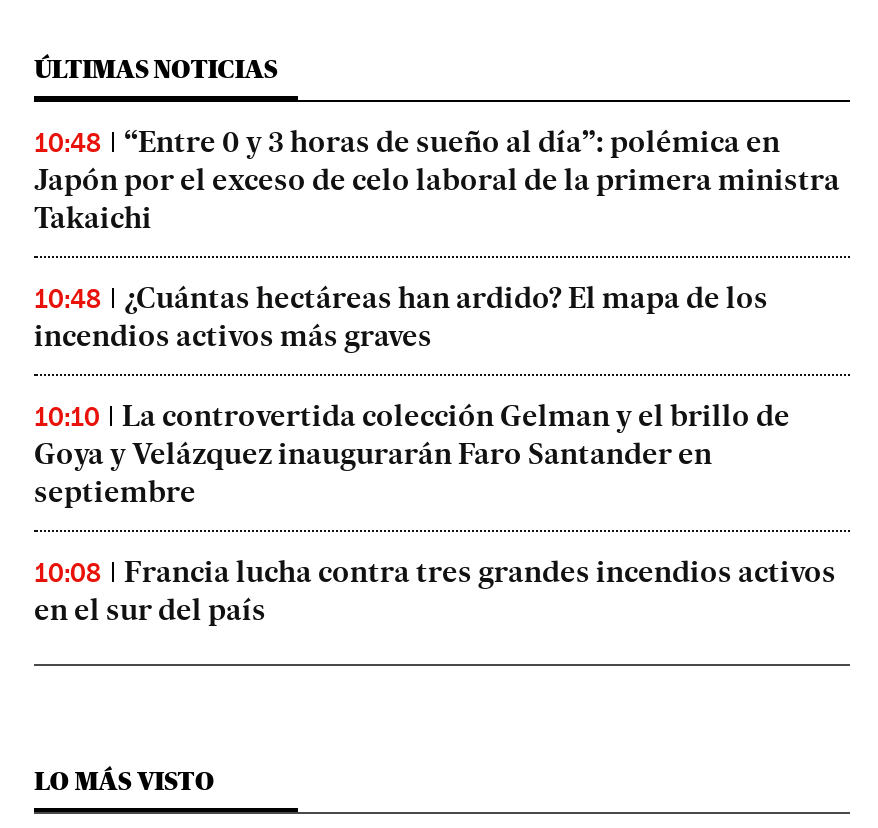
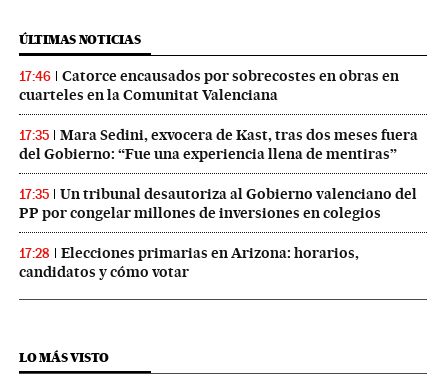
- 10:48
- “Entre 0 y 3 horas de sueño al día”: polémica en
- Japón por el exceso de celo laboral de la primera ministra
- Takaichi
+ 17:46
+ Catorce encausados por sobrecostes en obras en
+ cuarteles en la Comunitat Valenciana

- 10:48
- ¿Cuántas hectáreas han ardido? El mapa de los
- incendios activos más graves
+ 17:35
+ Mara Sedini, exvocera de Kast, tras dos meses fuera
+ del Gobierno: “Fue una experiencia llena de mentiras”

- 10:10
- La controvertida colección Gelman y el brillo de
- Goya y Velázquez inaugurarán Faro Santander en
- septiembre
+ 17:35
+ Un tribunal desautoriza al Gobierno valenciano del
+ PP por congelar millones de inversiones en colegios

- 10:08
- Francia lucha contra tres grandes incendios activos
- en el sur del país
+ 17:28
+ Elecciones primarias en Arizona: horarios,
+ candidatos y cómo votar
